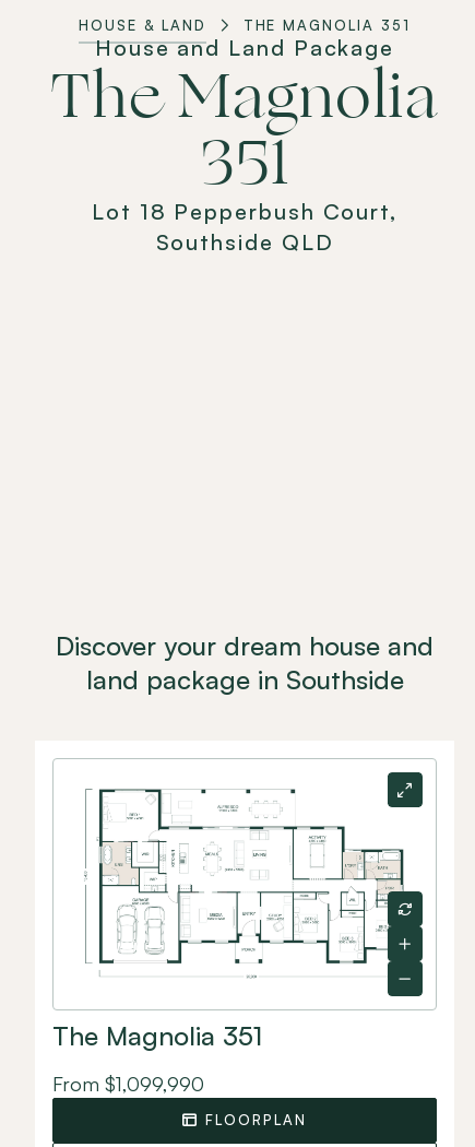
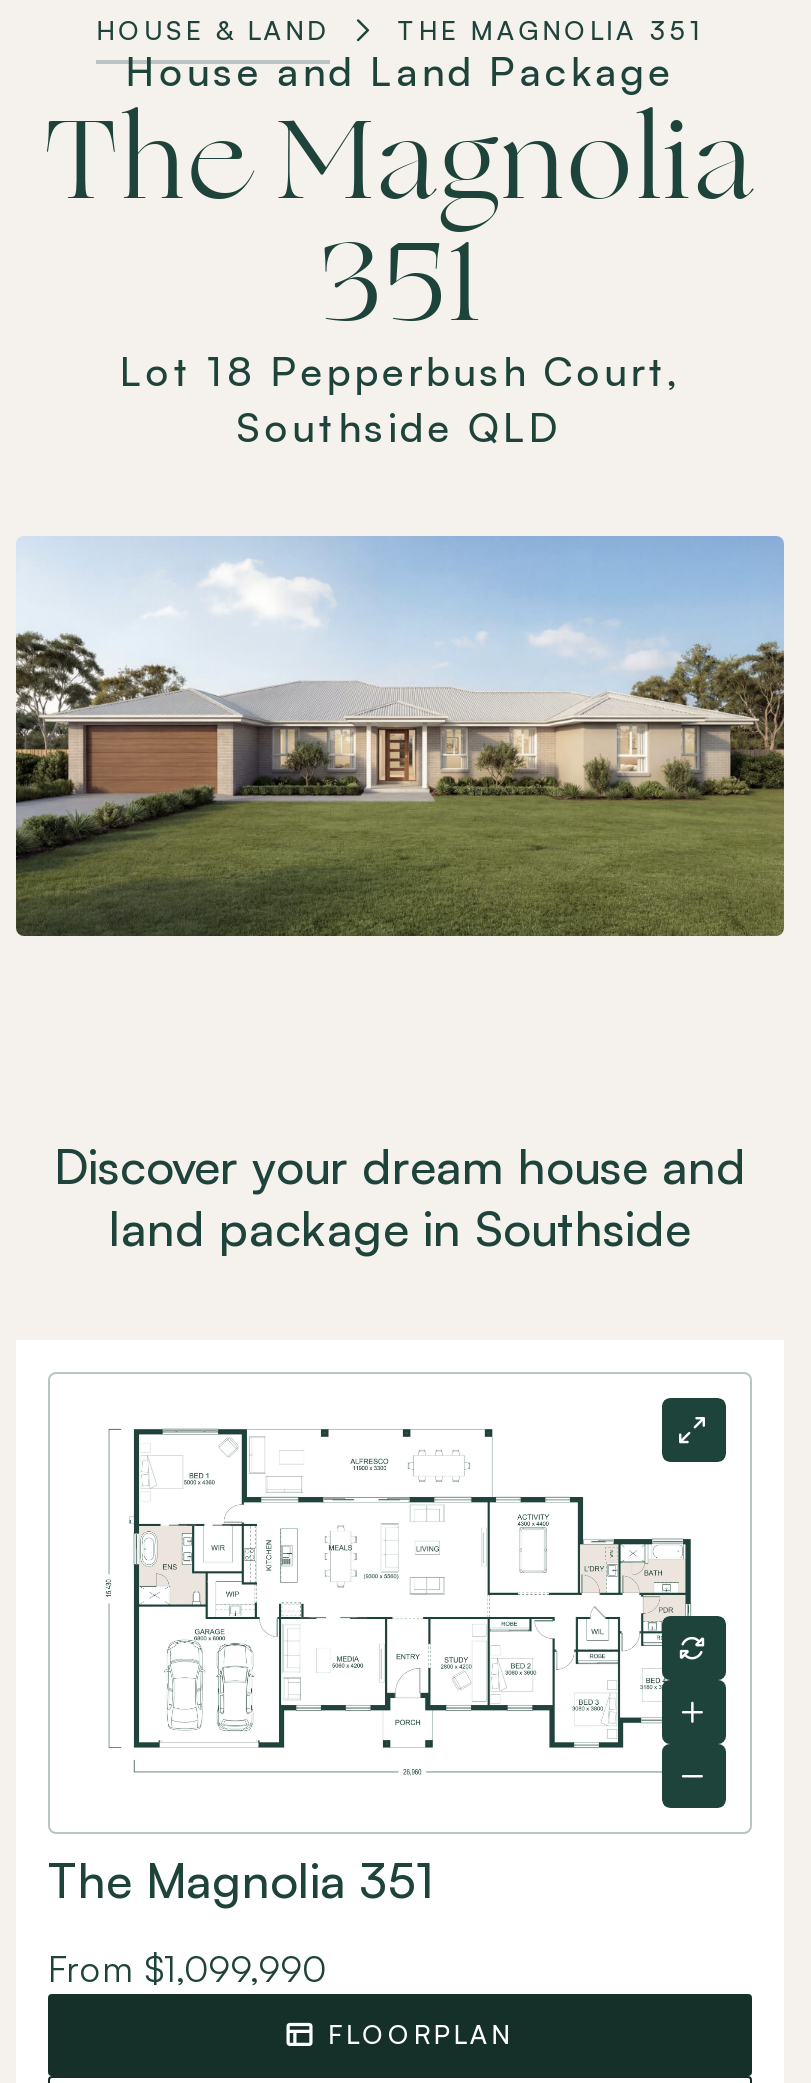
+ [image]
